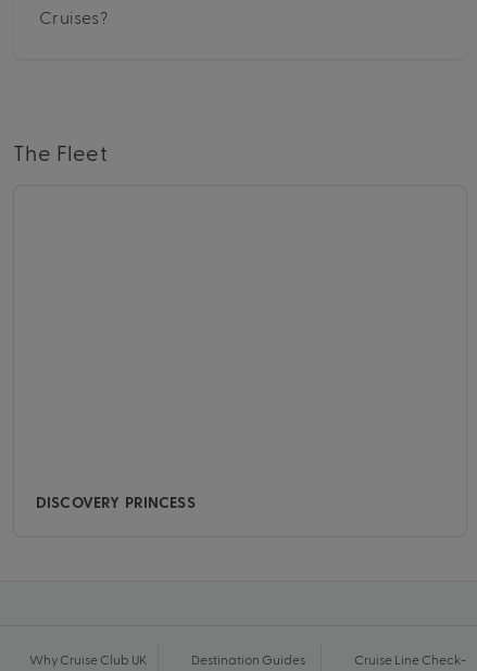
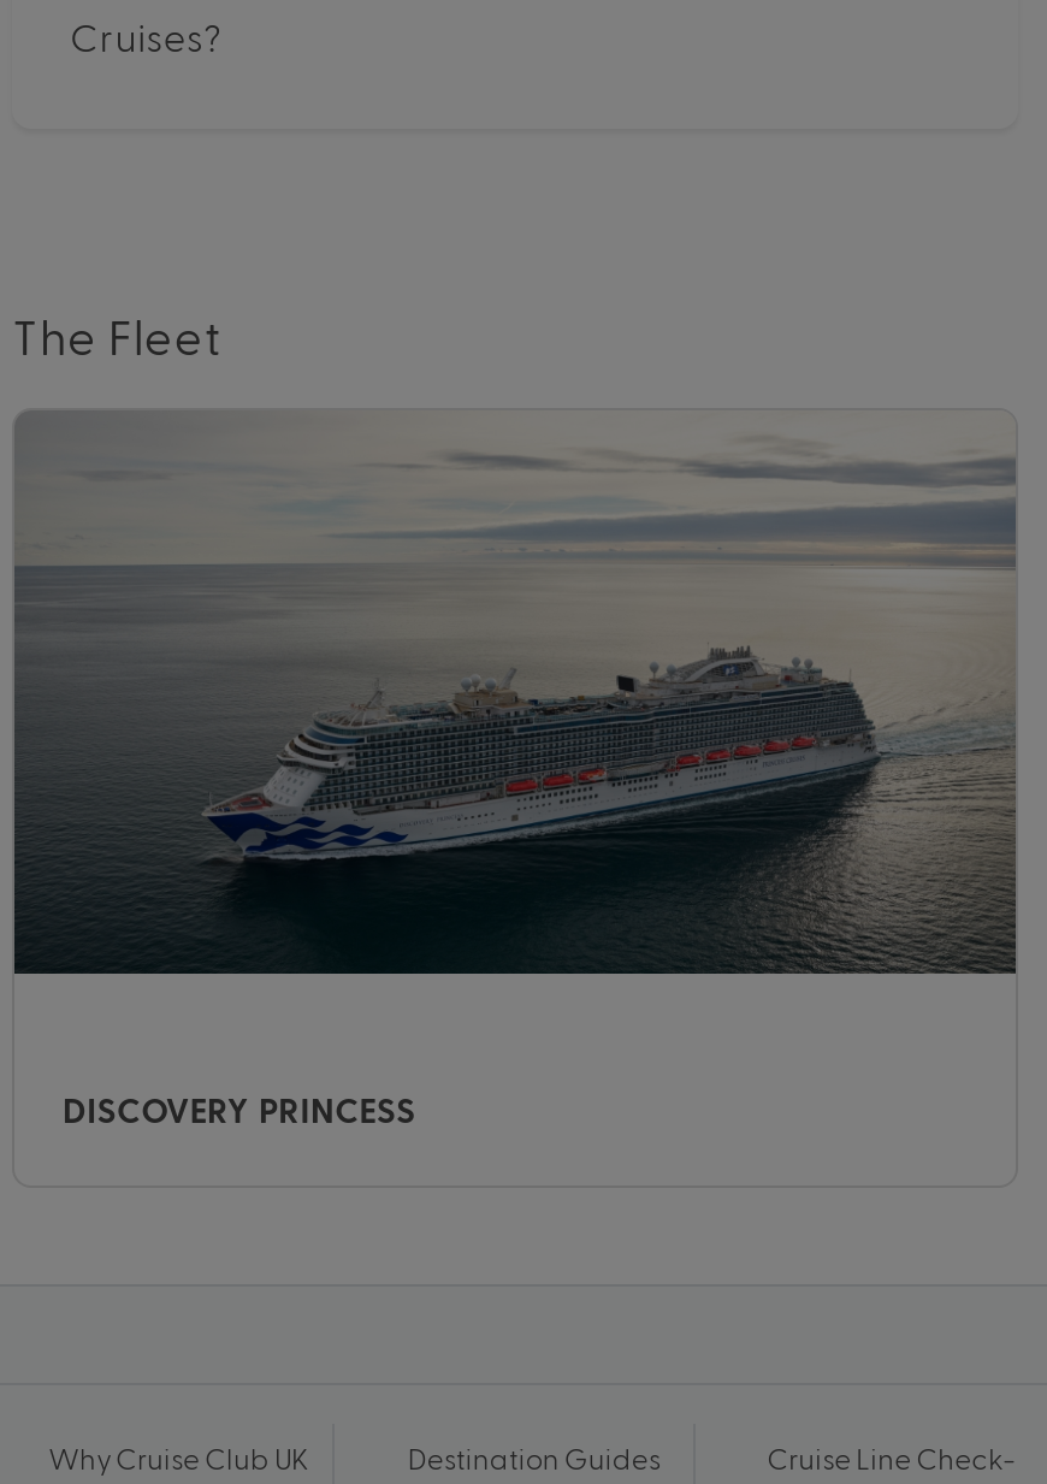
+ [image]
